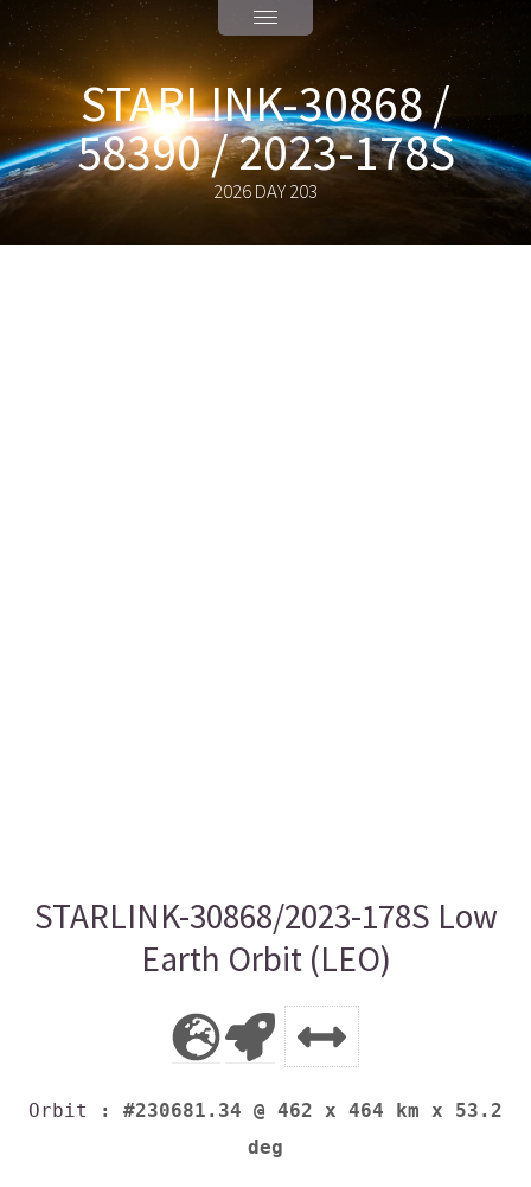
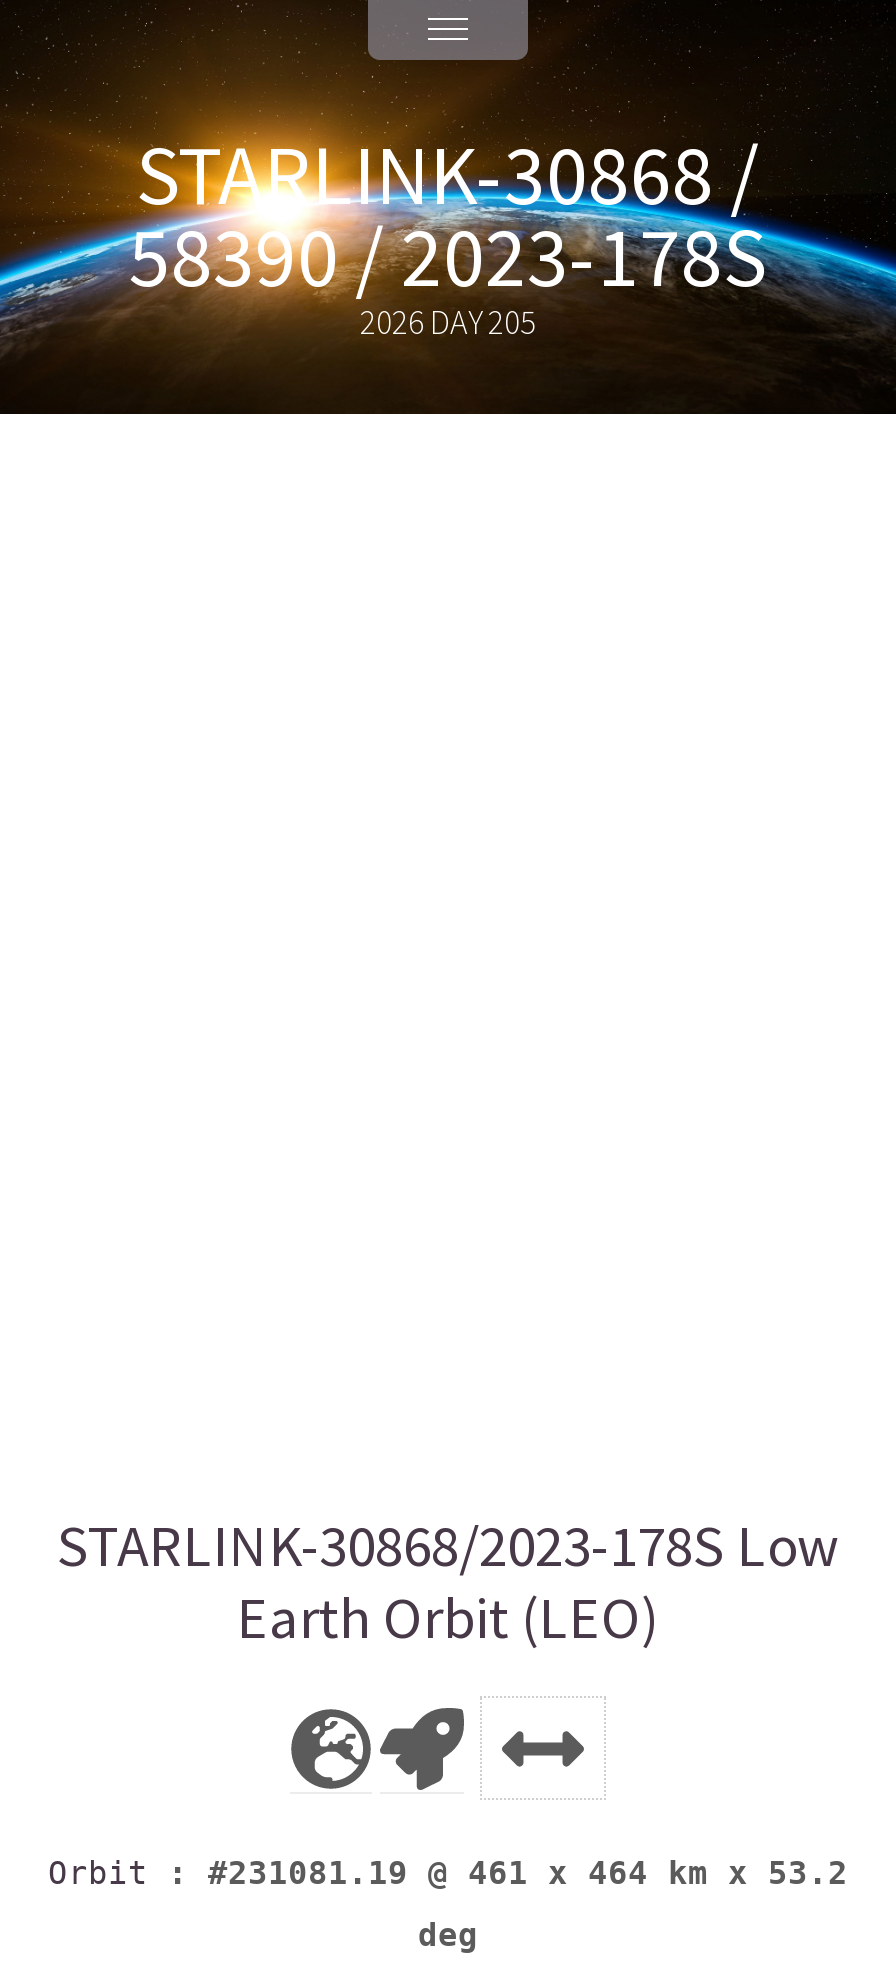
- 2026 DAY 203
+ 2026 DAY 205

- Orbit: #230681.34 @ 462 x 464 km x 53.2
+ Orbit: #231081.19 @ 461 x 464 km x 53.2
